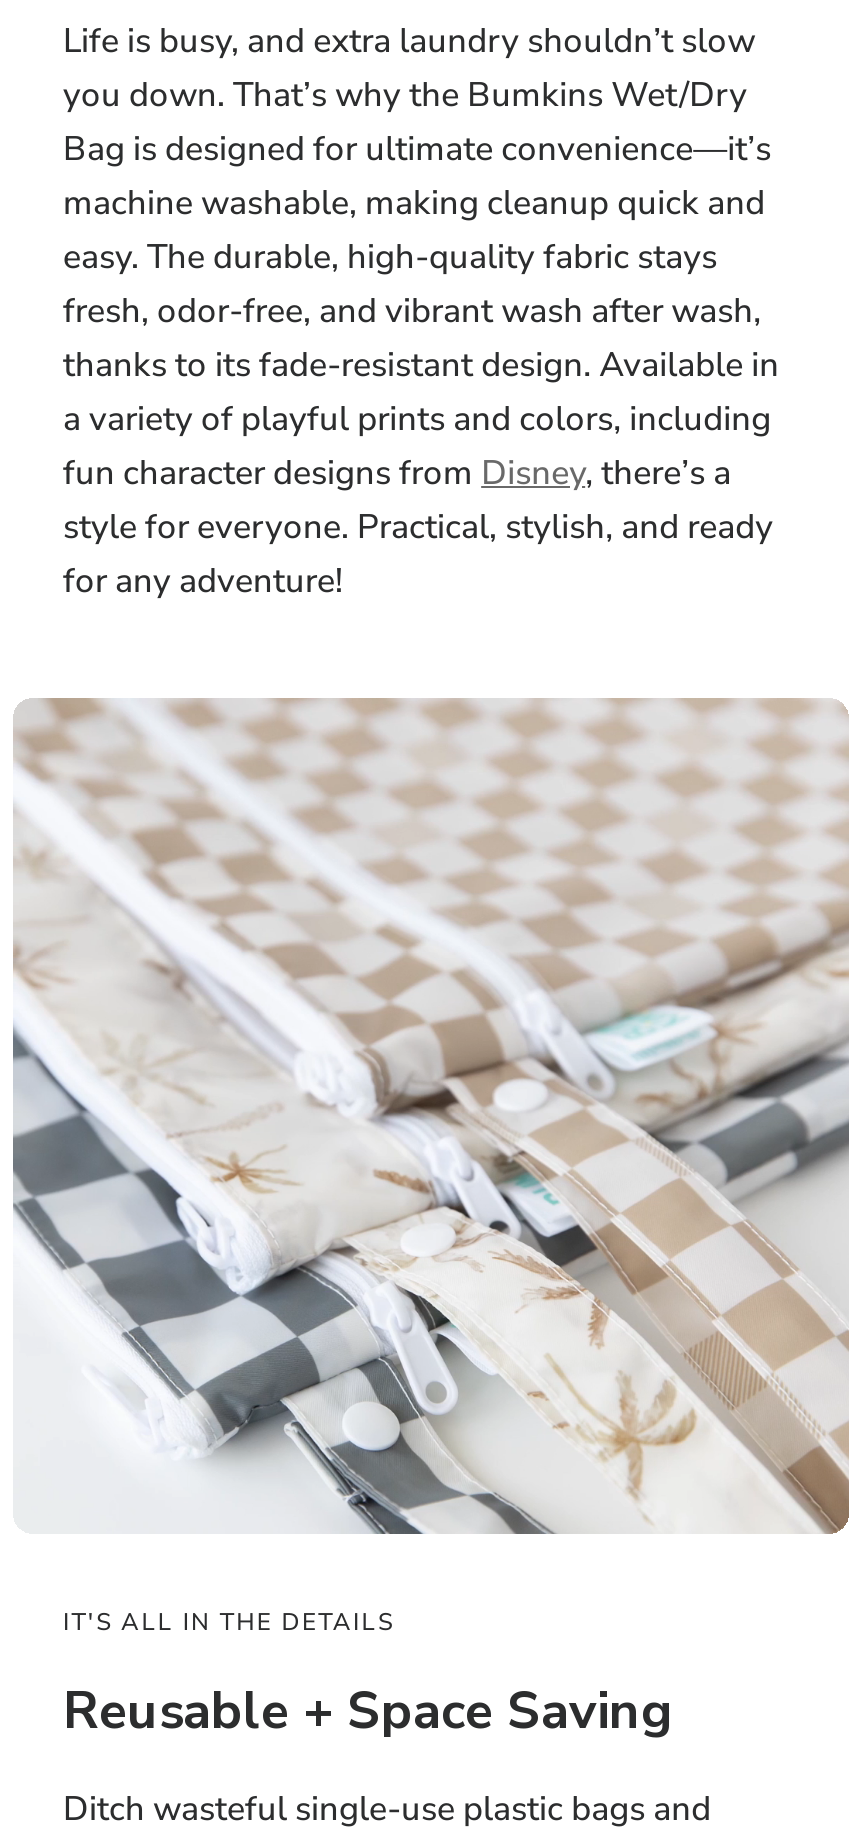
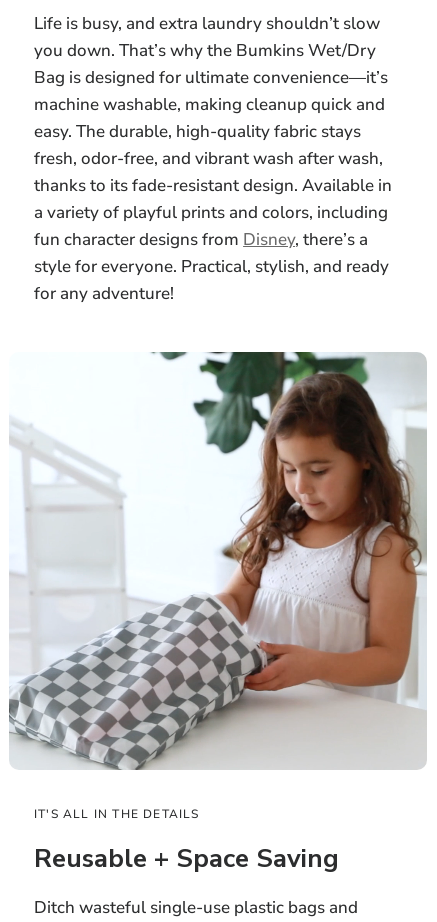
- [image]
+ [image]
